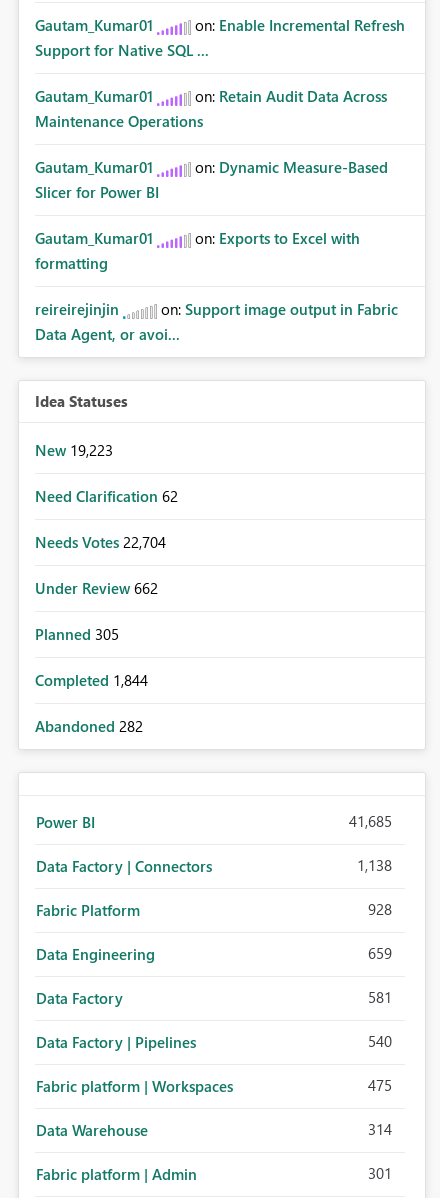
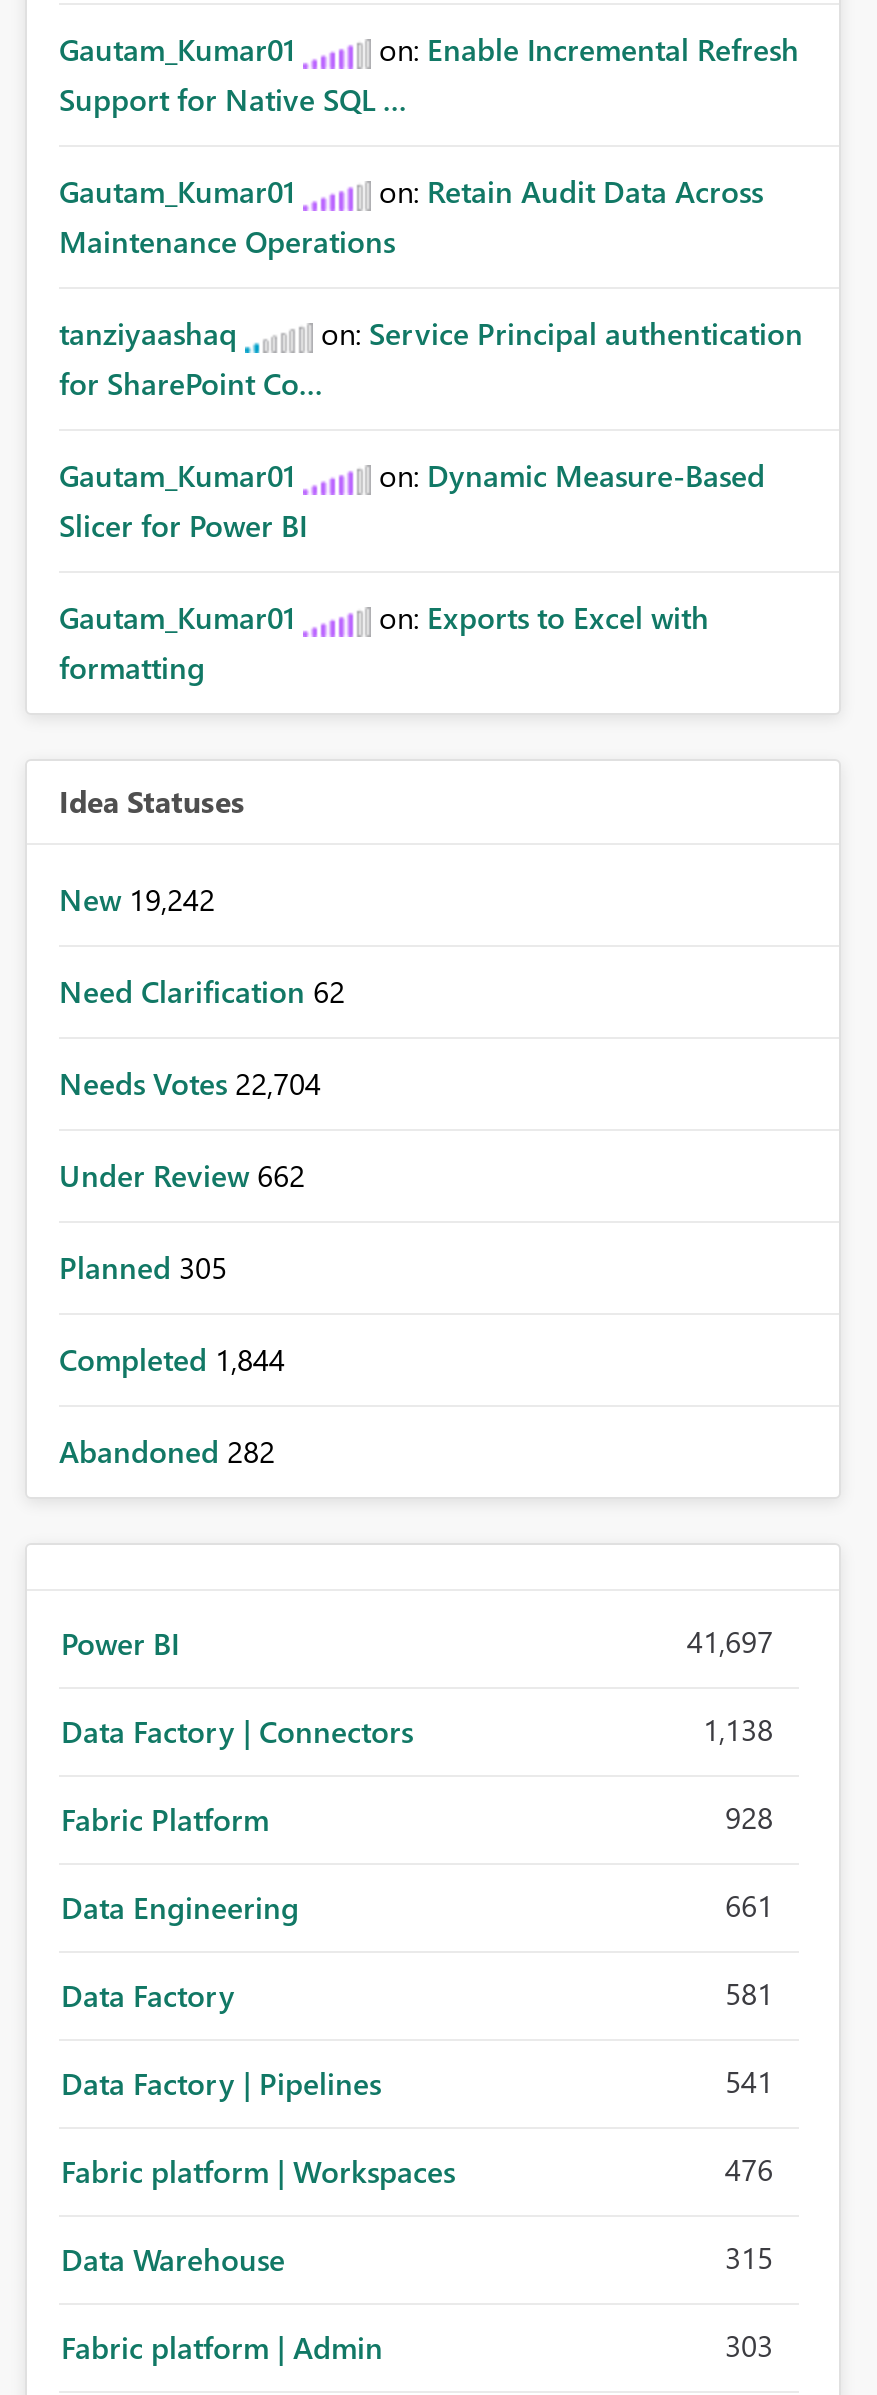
+ tanziyaashaq
+ on: Service Principal authentication
+ for SharePoint Co...

moved down: Gautam_Kumar01 | on: Dynamic Measure-Based | Slicer for Power BI | Gautam_Kumar01 | on: Exports to Excel with | formatting

- reireirejinjin
- on: Support image output in Fabric
- Data Agent, or avoi...

- New 19,223
+ New 19,242

- 41,685
+ 41,697

- 659
+ 661

- 540
+ 541

- 475
+ 476

- 314
+ 315

- 301
+ 303
